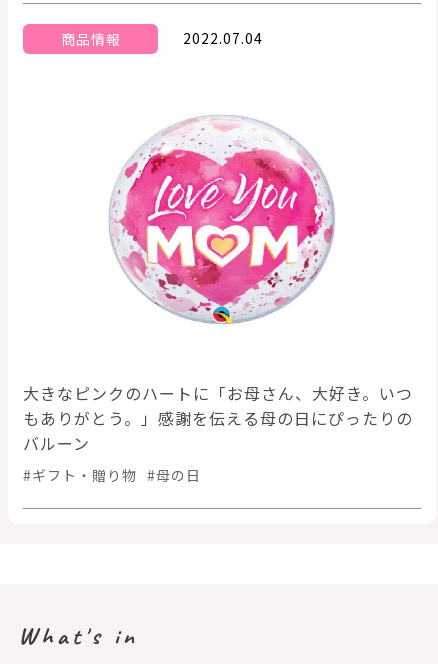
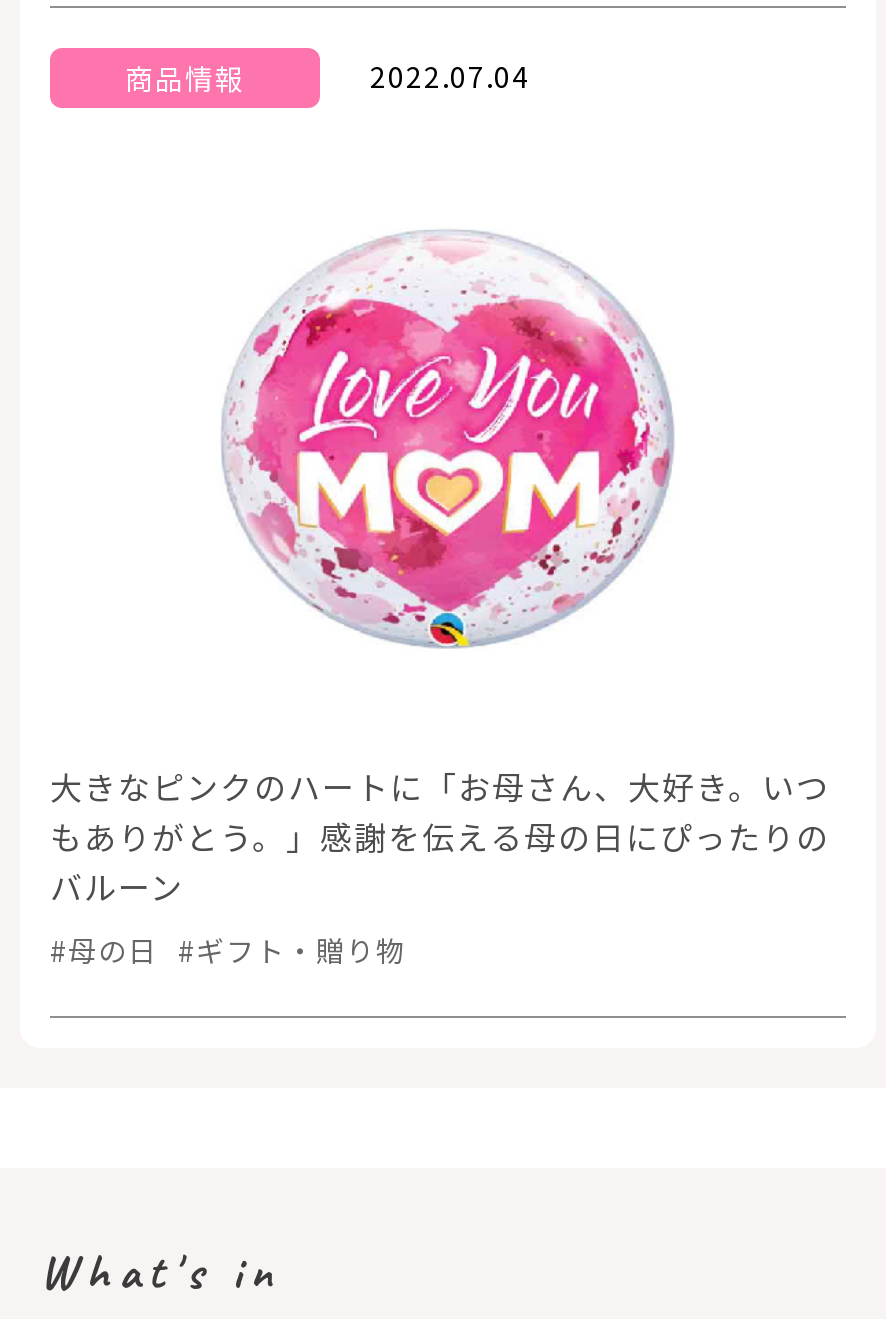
- #ギフト・贈り物 #母の日
+ #母の日 #ギフト・贈り物
